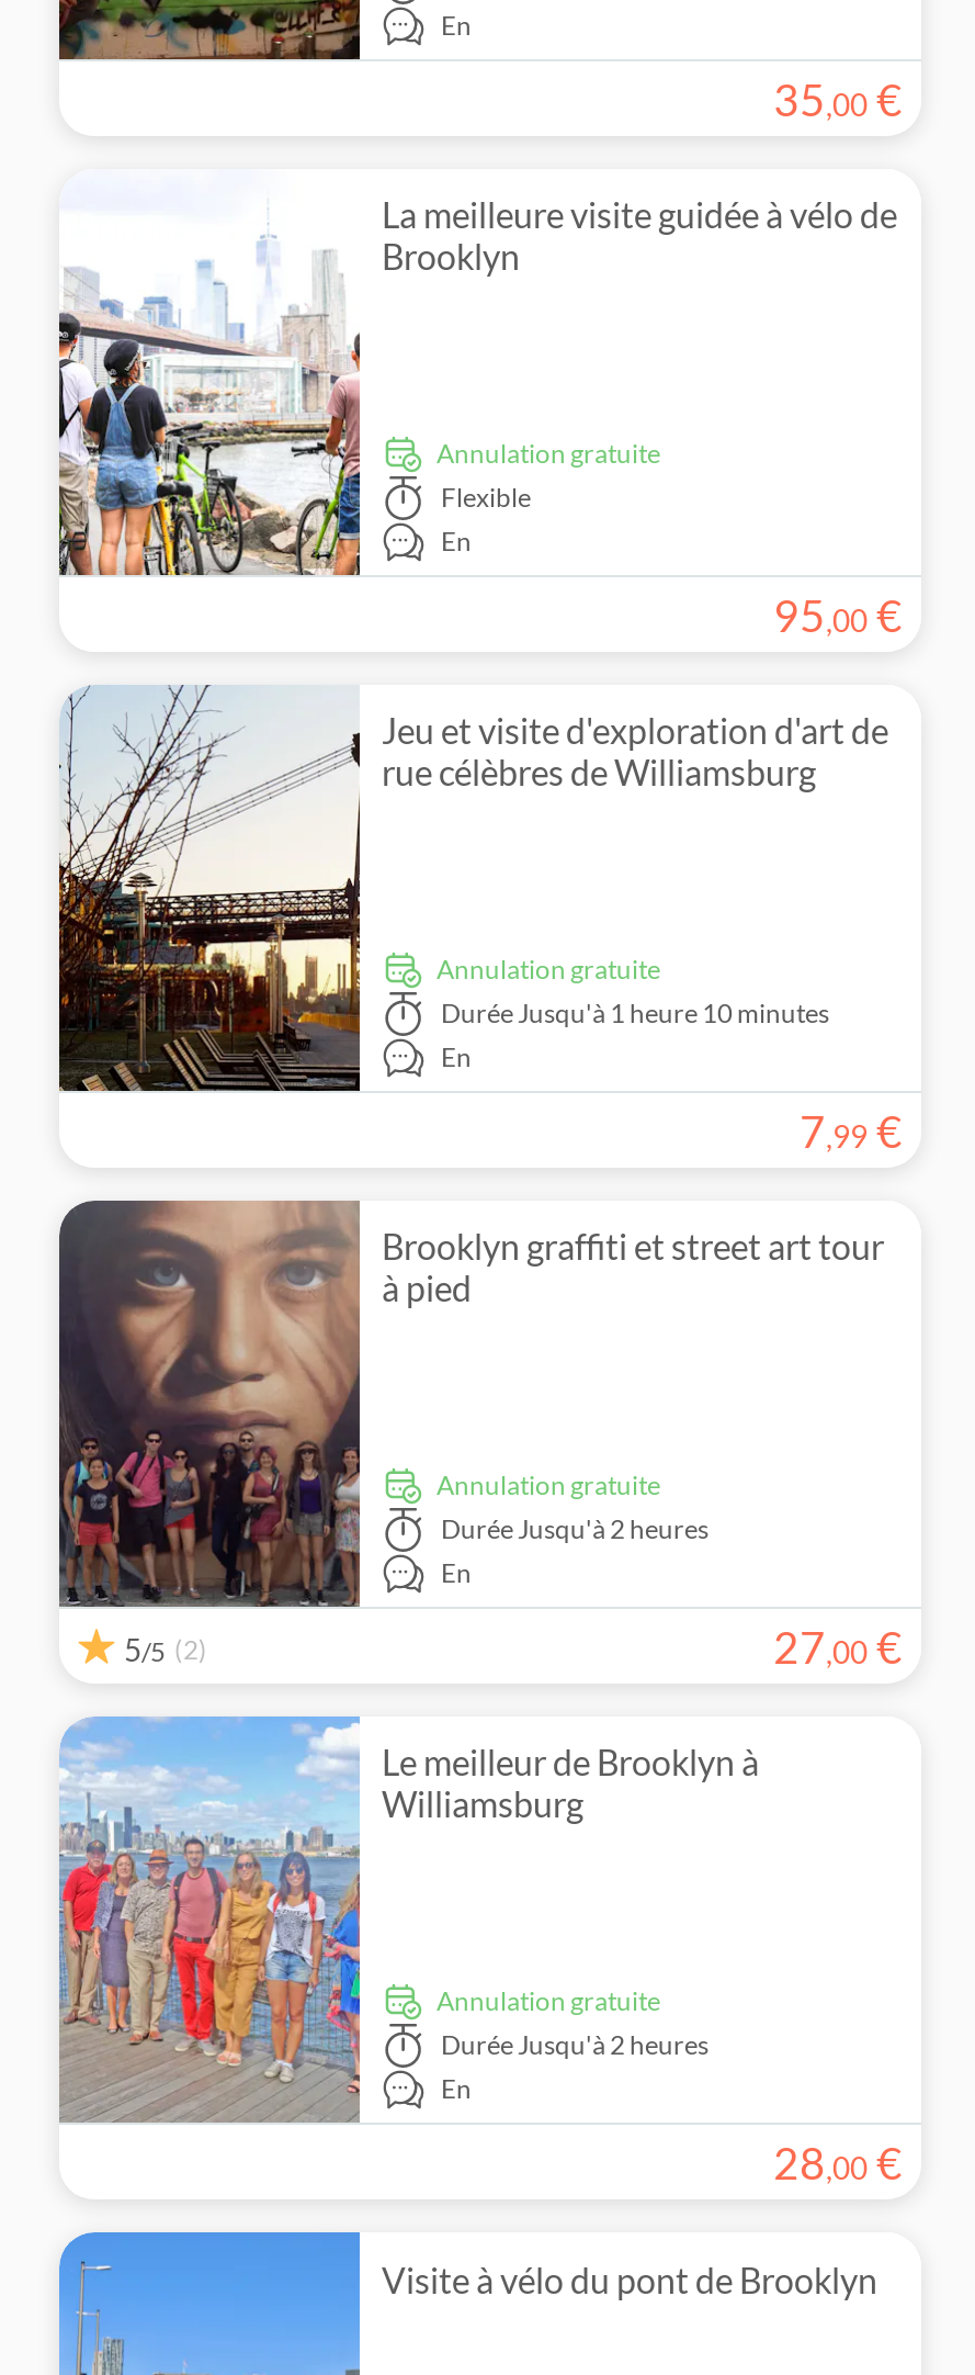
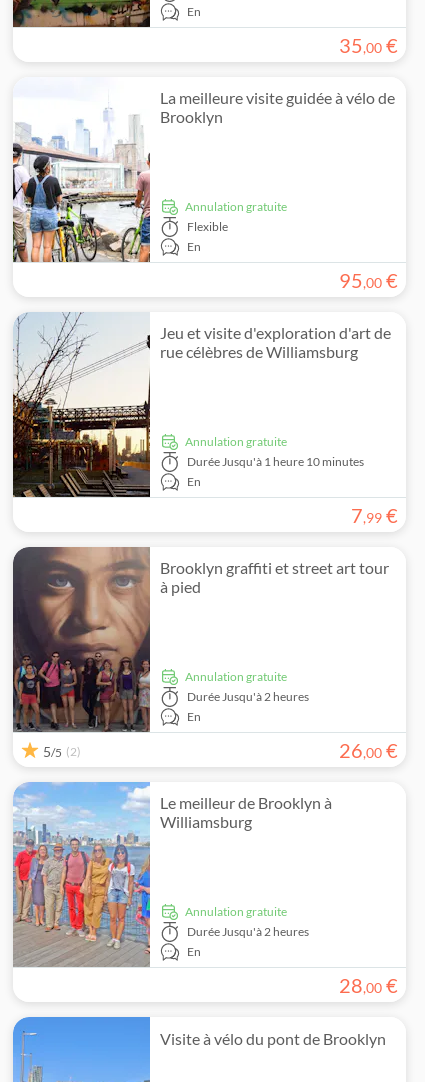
- 27, 00 €
+ 26, 00 €
